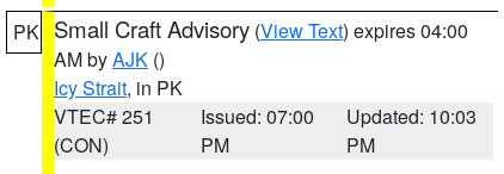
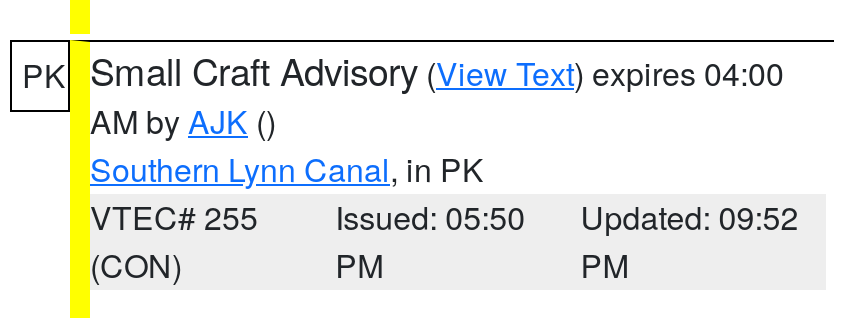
- Icy Strait, in PK
- VTEC# 251
+ Southern Lynn Canal, in PK
+ VTEC# 255

- Issued: 07:00
+ Issued: 05:50

- Updated: 10:03
+ Updated: 09:52
